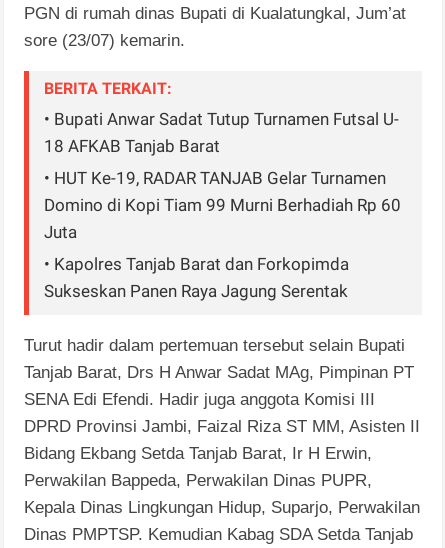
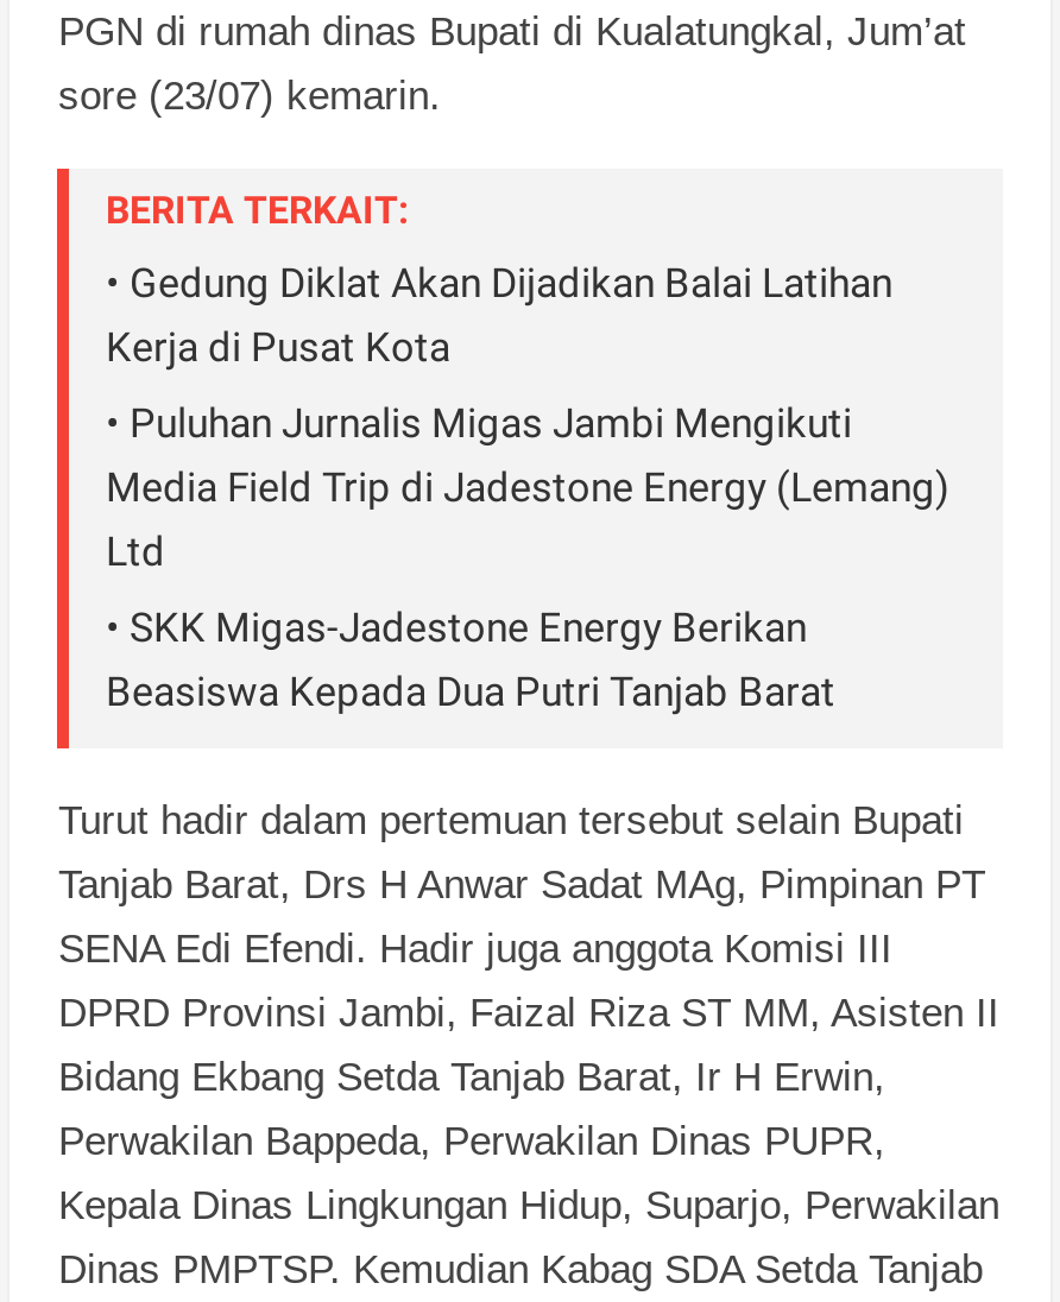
- • Bupati Anwar Sadat Tutup Turnamen Futsal U-
- 18 AFKAB Tanjab Barat
+ • Gedung Diklat Akan Dijadikan Balai Latihan
+ Kerja di Pusat Kota

- • HUT Ke-19, RADAR TANJAB Gelar Turnamen
- Domino di Kopi Tiam 99 Murni Berhadiah Rp 60
- Juta
+ • Puluhan Jurnalis Migas Jambi Mengikuti
+ Media Field Trip di Jadestone Energy (Lemang)
+ Ltd

- • Kapolres Tanjab Barat dan Forkopimda
- Sukseskan Panen Raya Jagung Serentak
+ • SKK Migas-Jadestone Energy Berikan
+ Beasiswa Kepada Dua Putri Tanjab Barat
